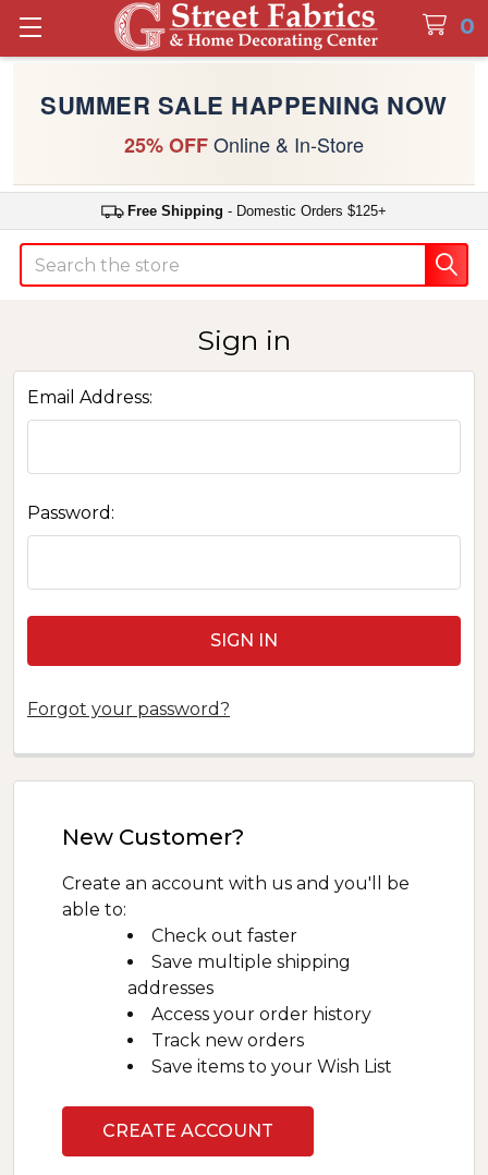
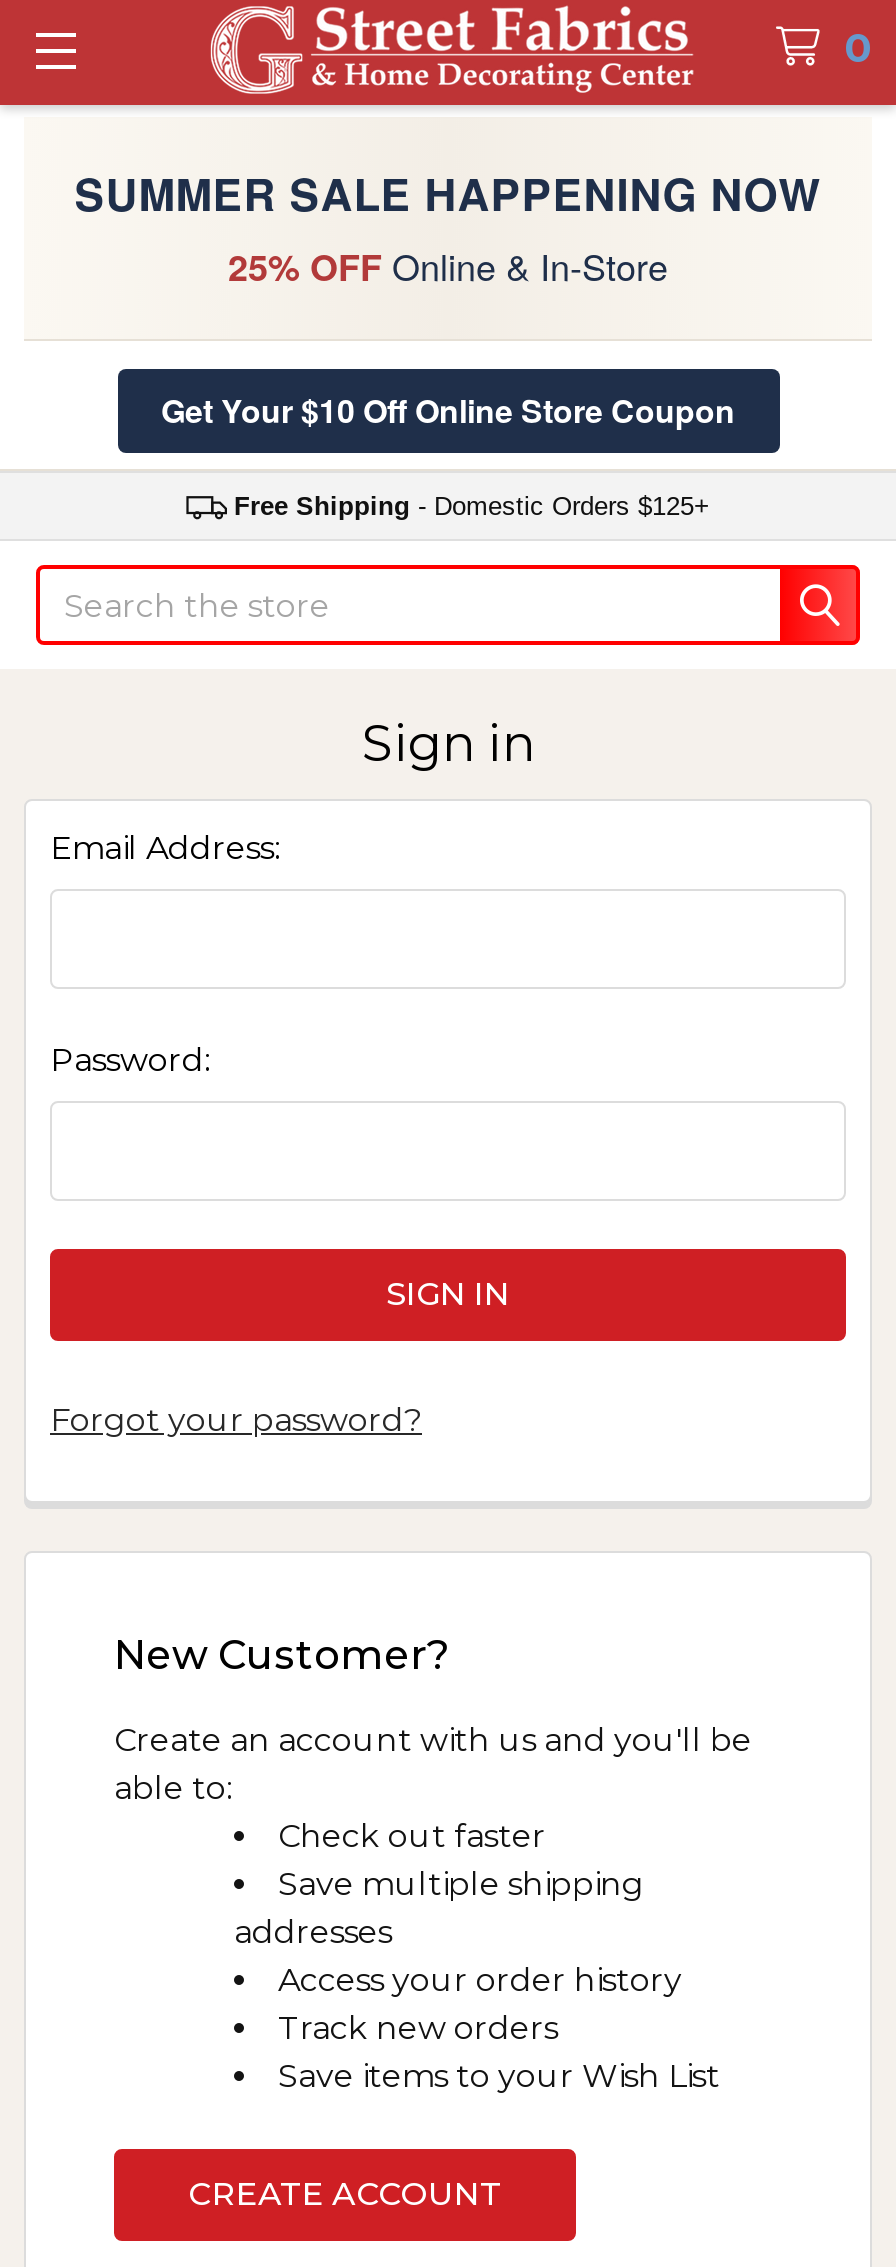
+ Get Your $10 Off Online Store Coupon
